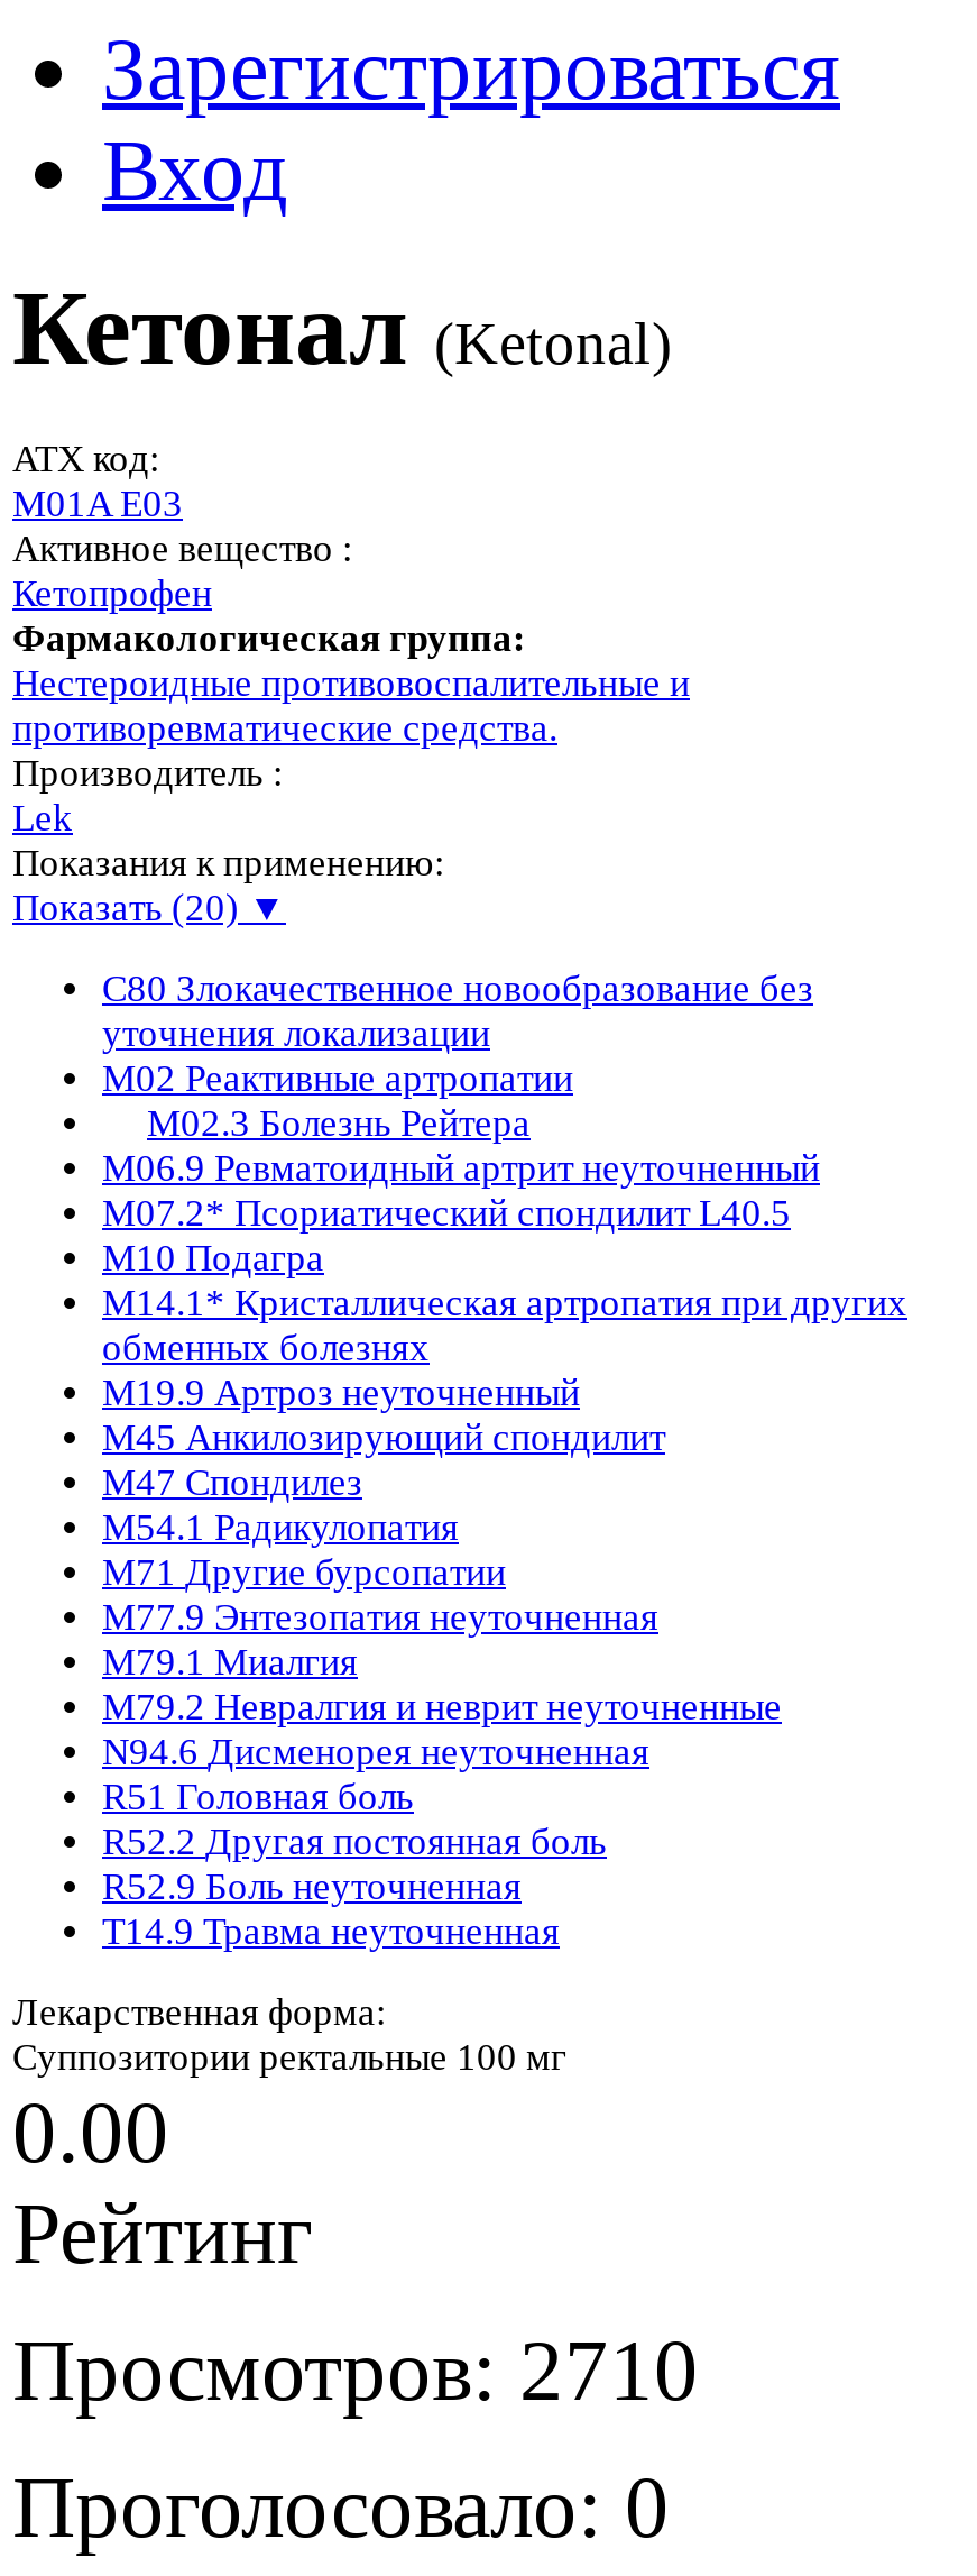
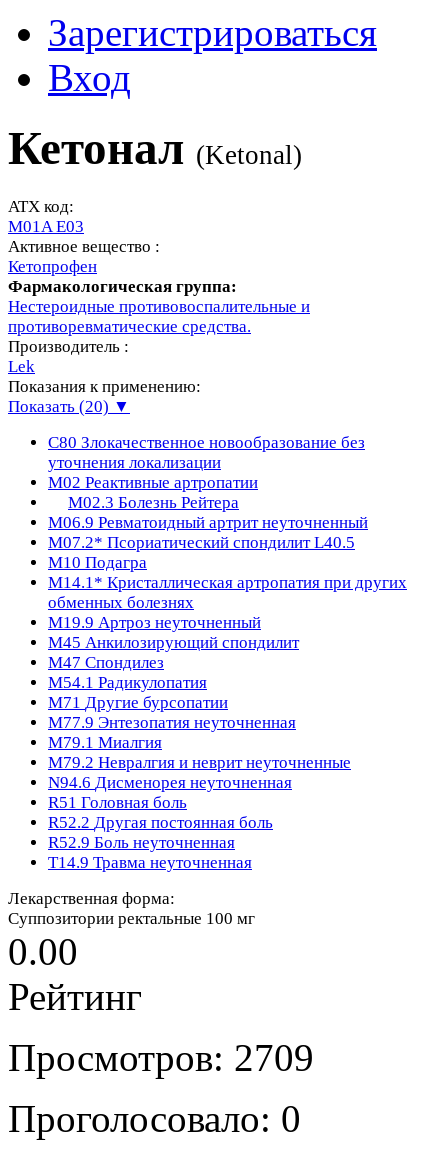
- Просмотров: 2710
+ Просмотров: 2709
